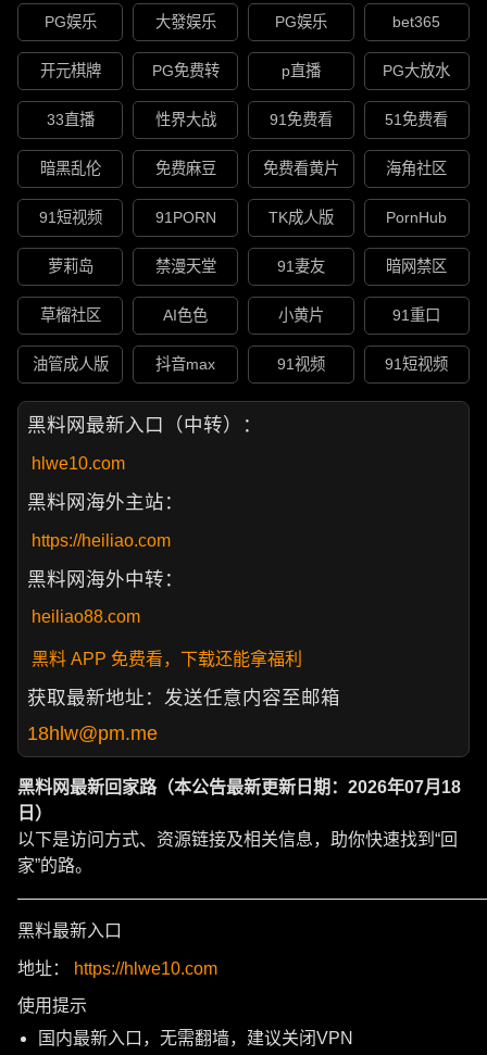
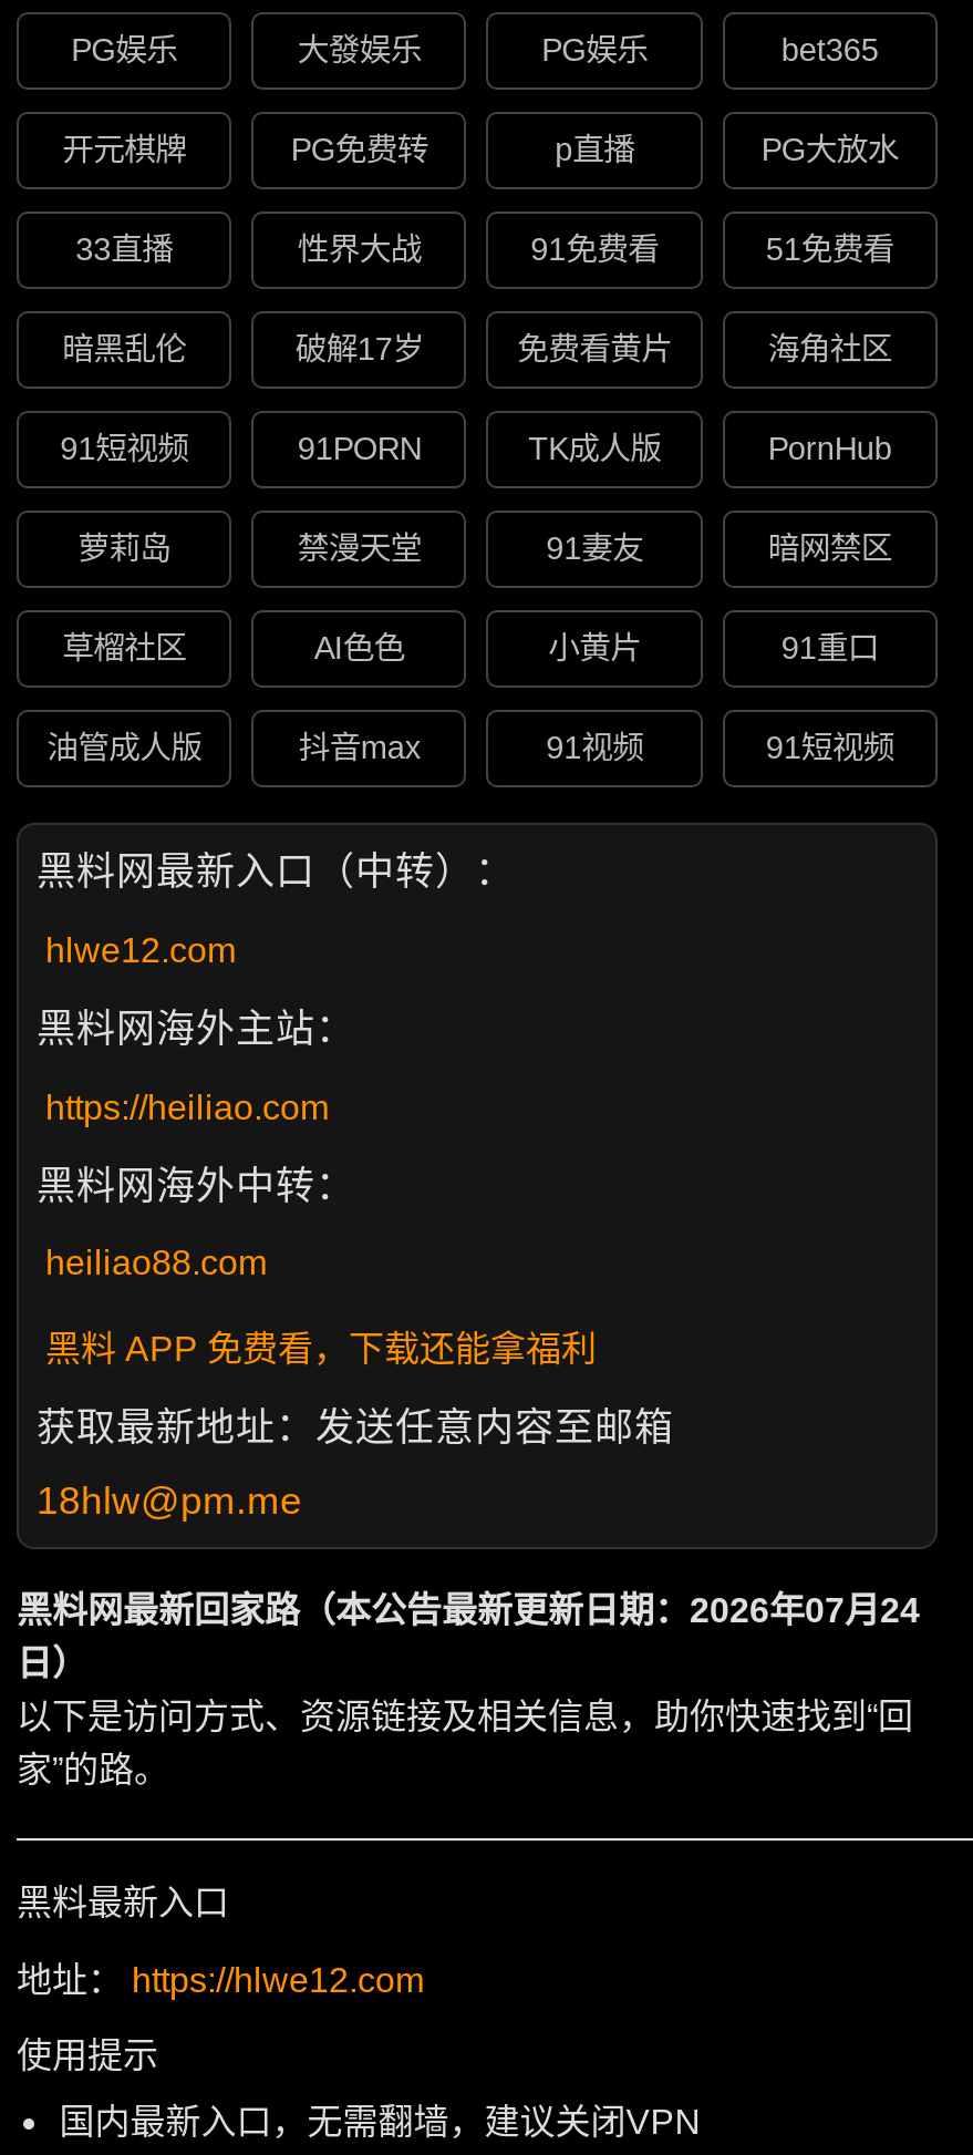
- 免费麻豆
+ 破解17岁

- hlwe10.com
+ hlwe12.com

- 黑料网最新回家路（本公告最新更新日期：2026年07月18
+ 黑料网最新回家路（本公告最新更新日期：2026年07月24

- 地址： https://hlwe10.com
+ 地址： https://hlwe12.com
